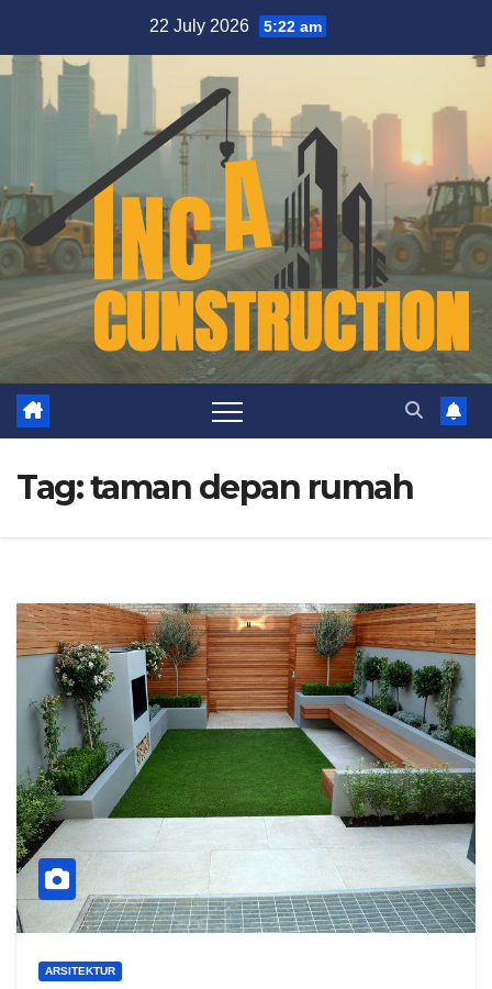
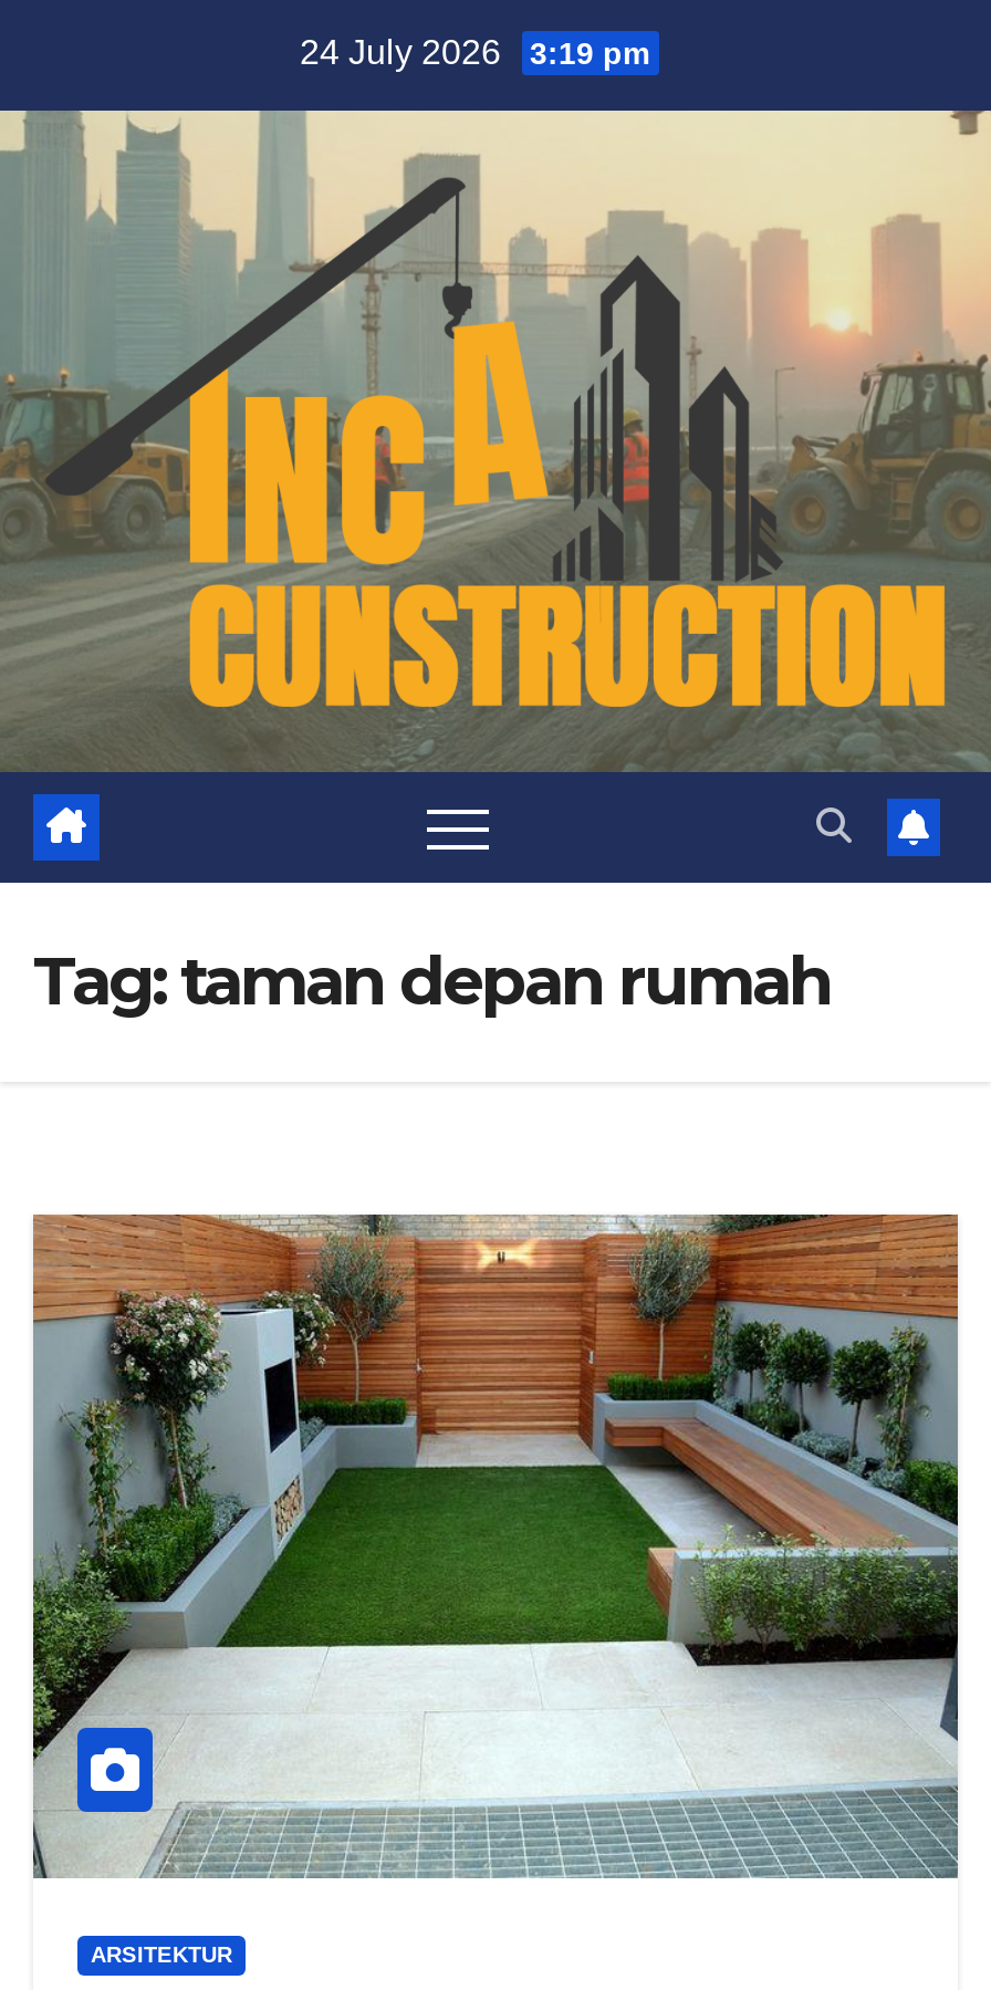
- 22 July 2026 5:22 am
+ 24 July 2026 3:19 pm
